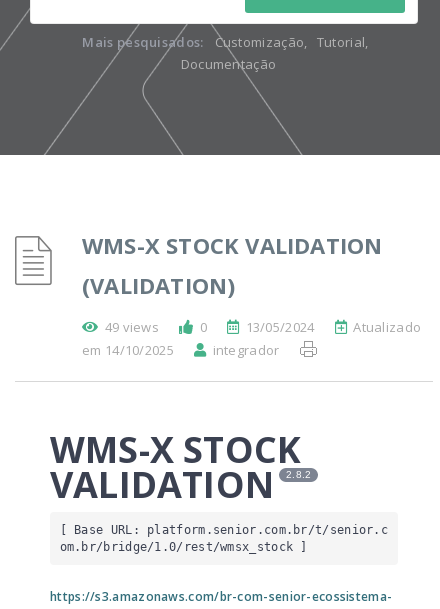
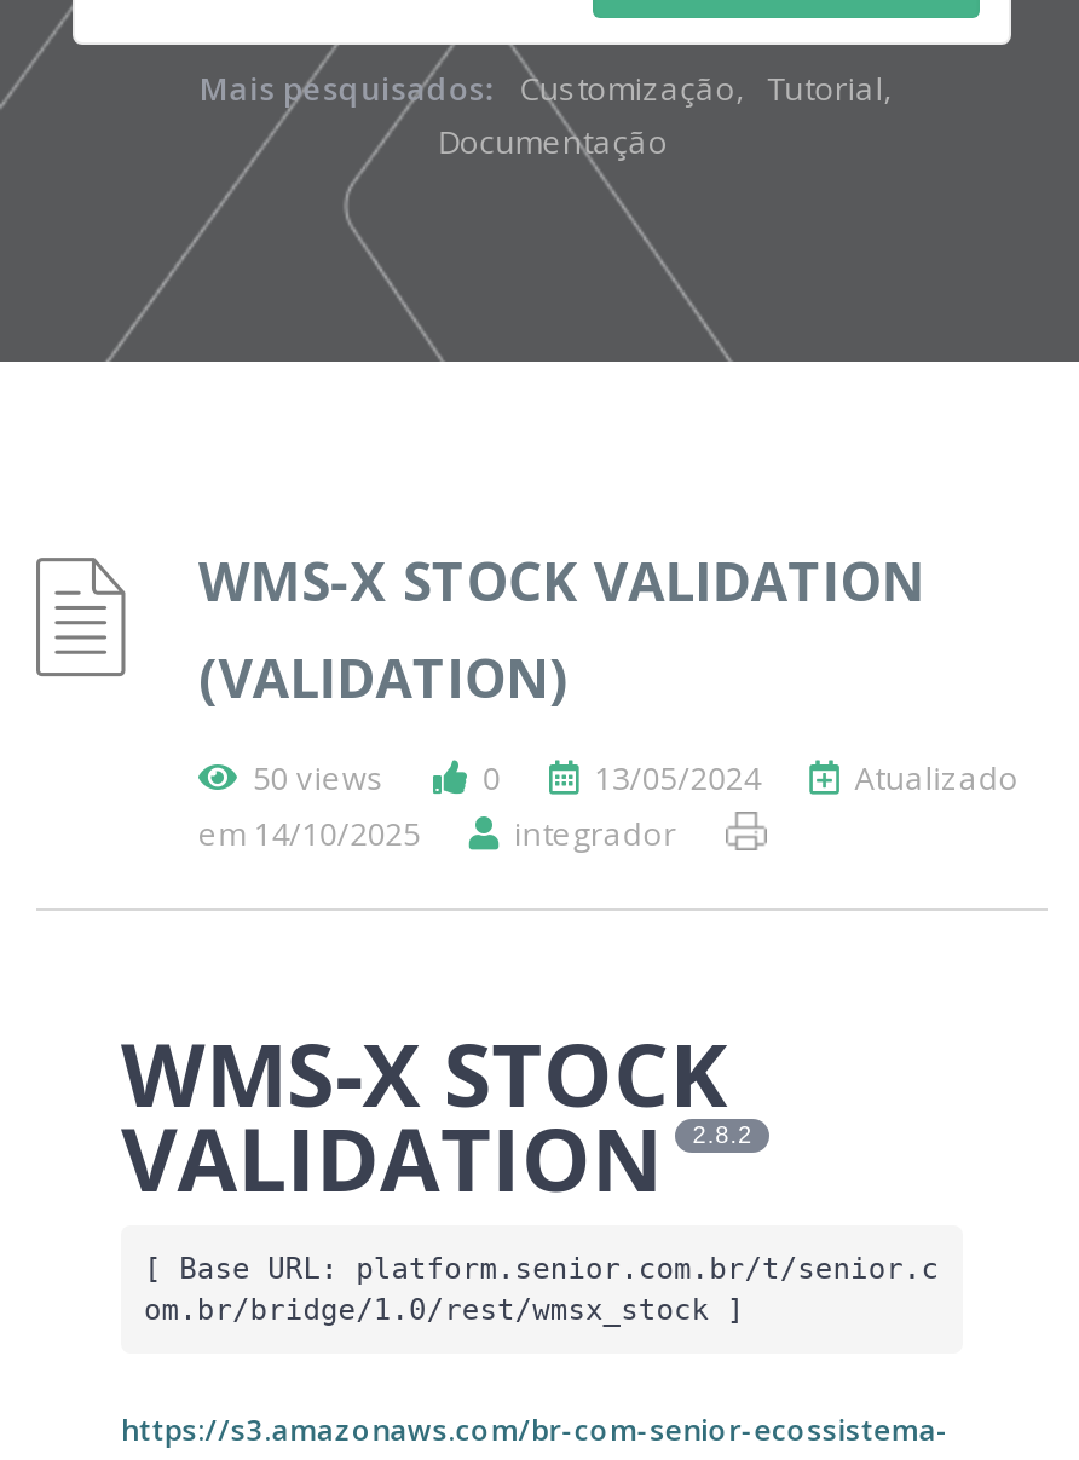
- 49 views
+ 50 views
